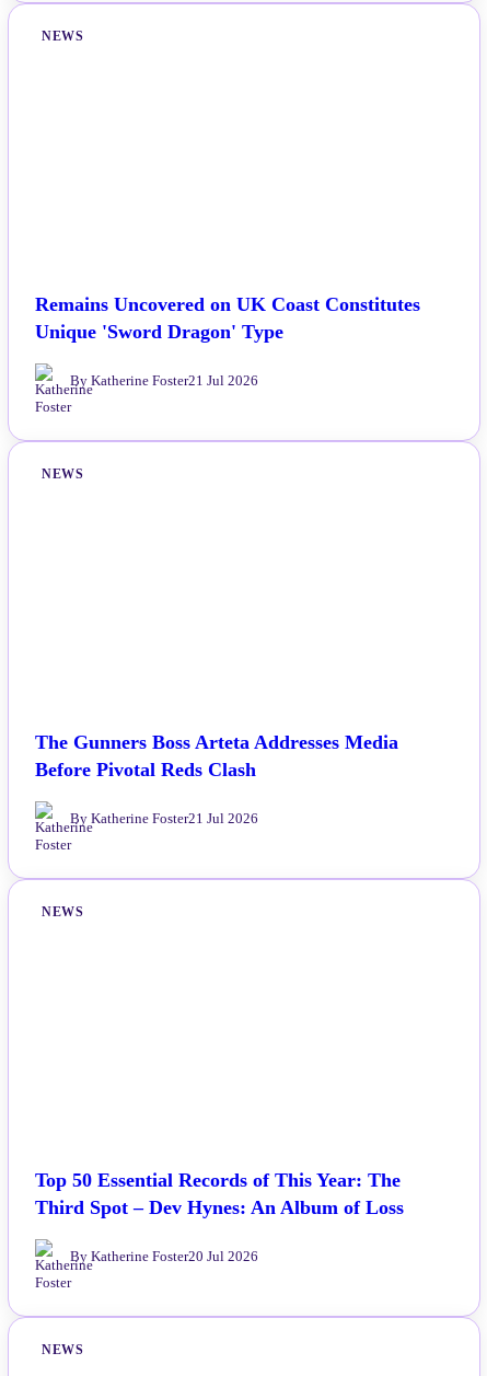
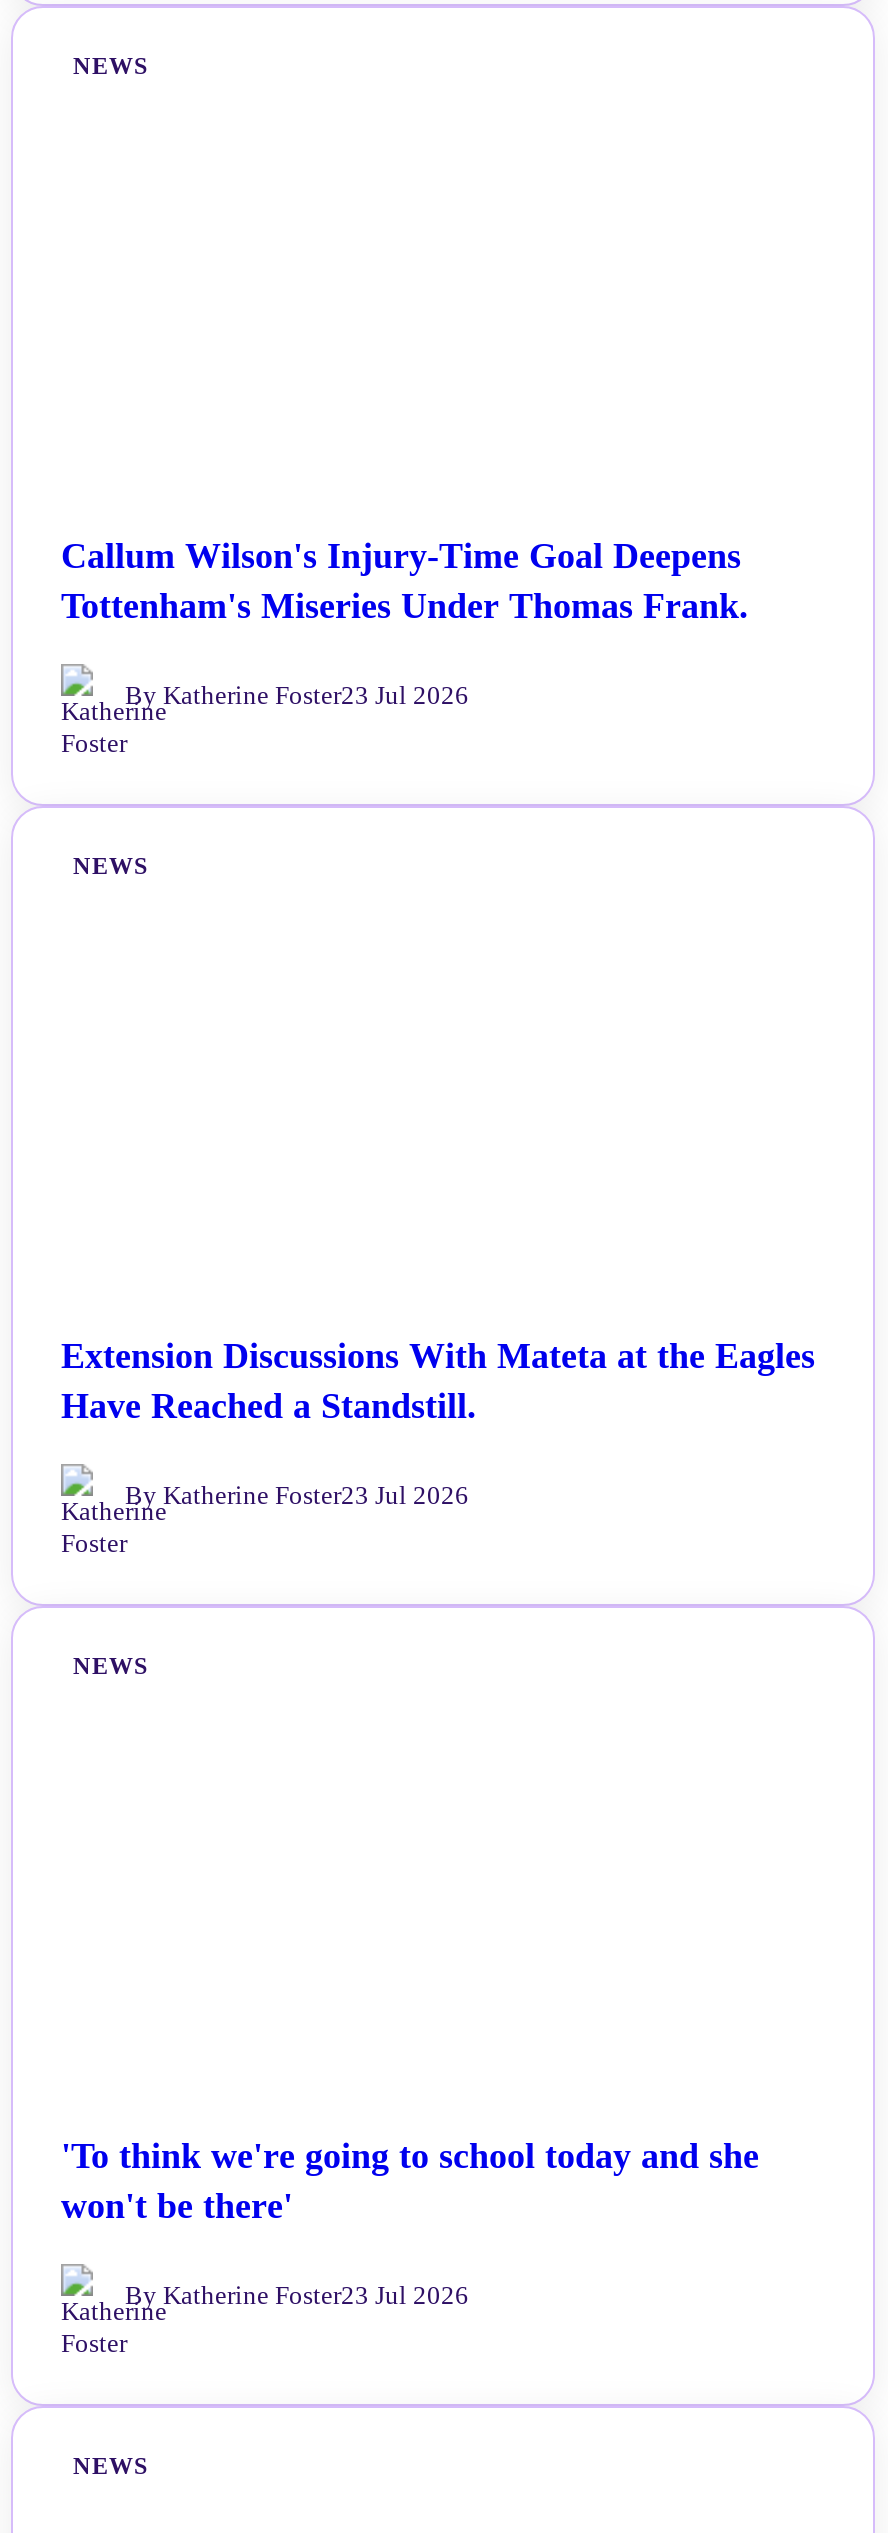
- Remains Uncovered on UK Coast Constitutes
- Unique 'Sword Dragon' Type
+ Callum Wilson's Injury-Time Goal Deepens
+ Tottenham's Miseries Under Thomas Frank.

- By Katherine Foster21 Jul 2026
+ By Katherine Foster23 Jul 2026

- The Gunners Boss Arteta Addresses Media
- Before Pivotal Reds Clash
+ Extension Discussions With Mateta at the Eagles
+ Have Reached a Standstill.

- By Katherine Foster21 Jul 2026
+ By Katherine Foster23 Jul 2026

- Top 50 Essential Records of This Year: The
- Third Spot – Dev Hynes: An Album of Loss
+ 'To think we're going to school today and she
+ won't be there'

- By Katherine Foster20 Jul 2026
+ By Katherine Foster23 Jul 2026
